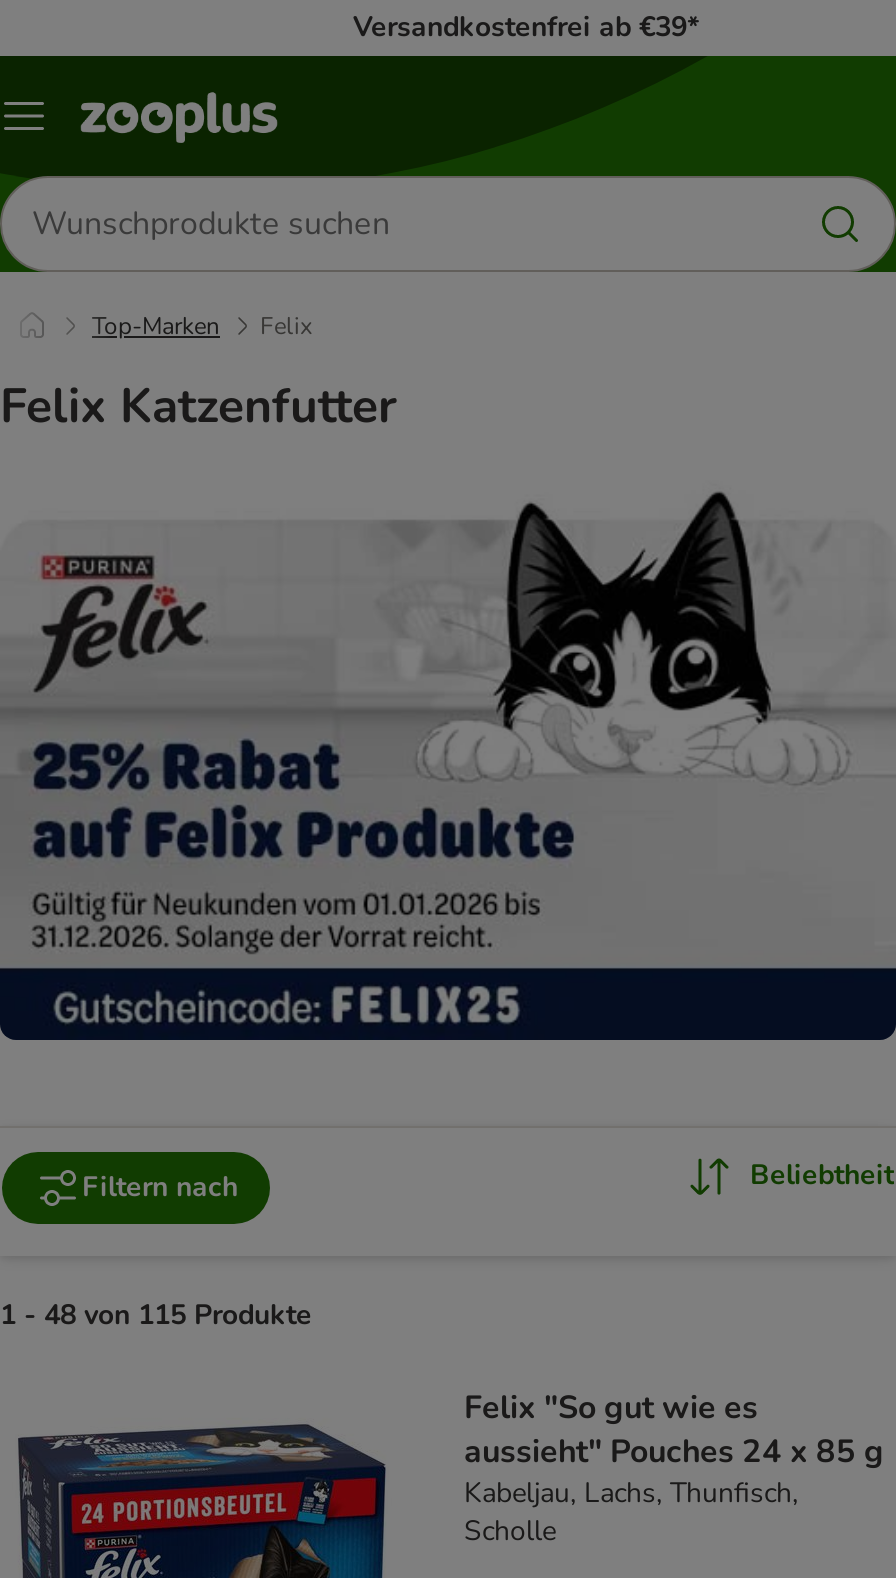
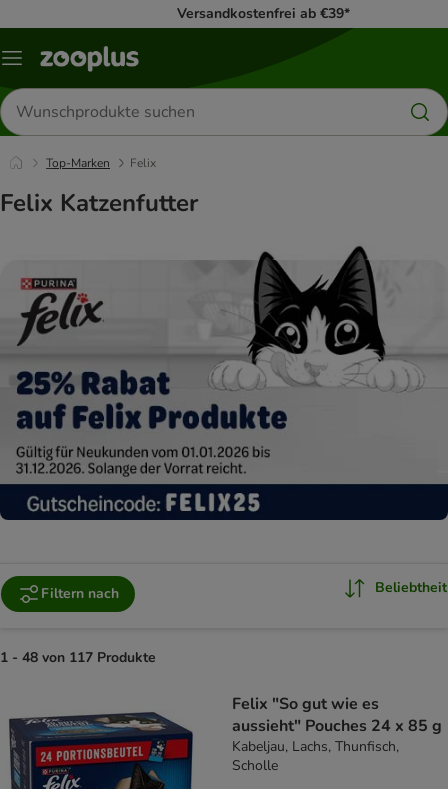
- 1 - 48 von 115 Produkte
+ 1 - 48 von 117 Produkte
